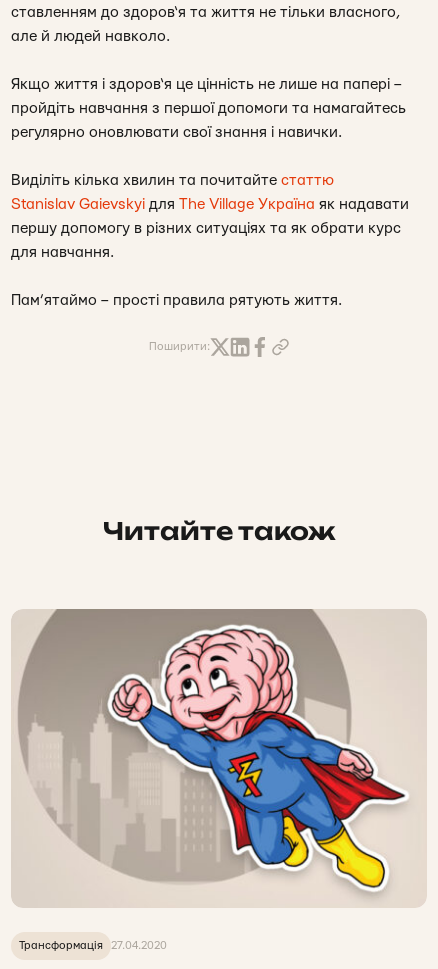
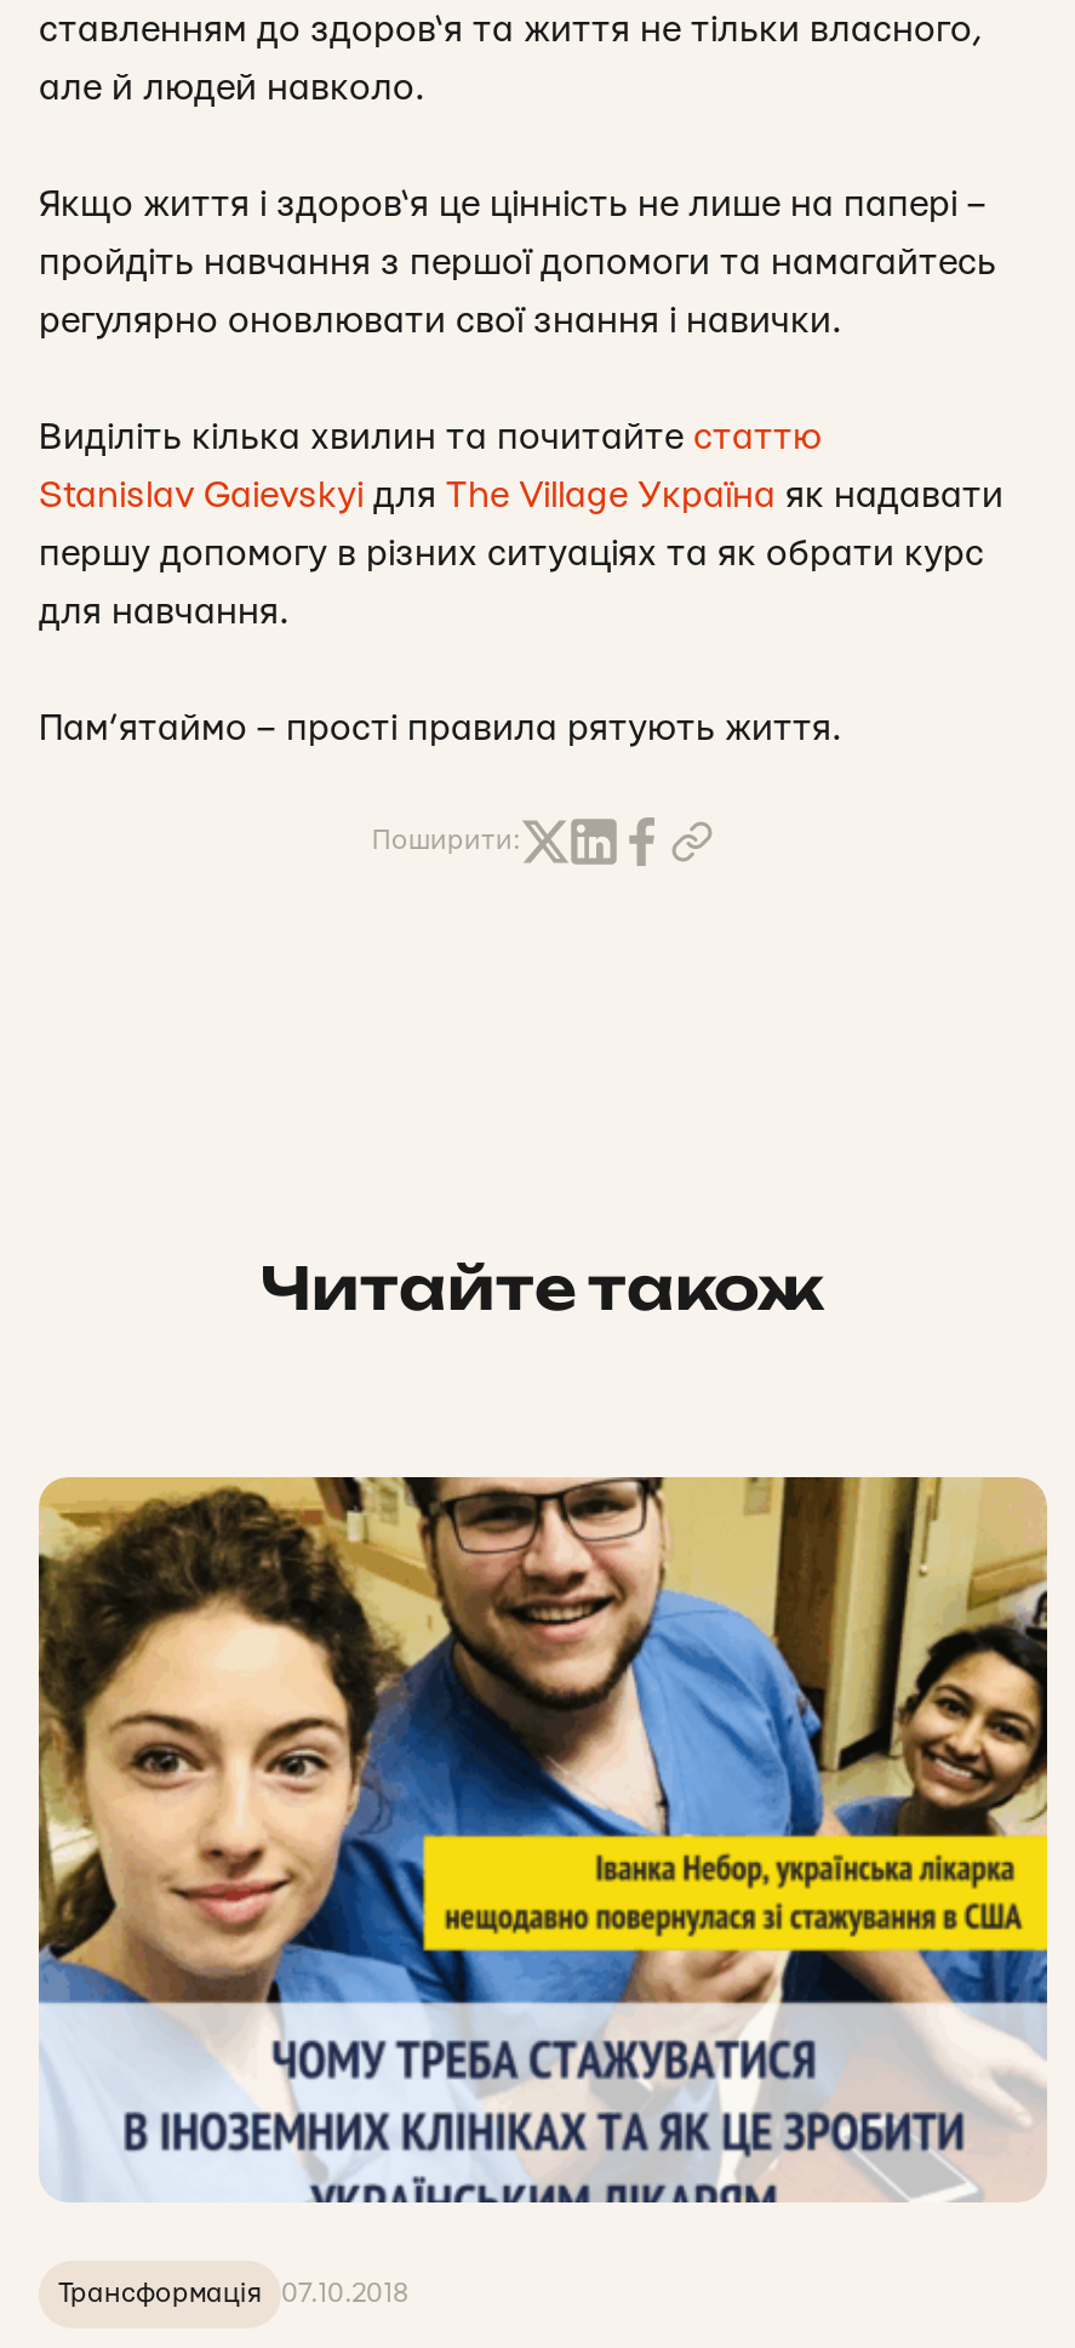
- [image]
- Трансформація 27.04.2020
+ [image]
+ Трансформація 07.10.2018
